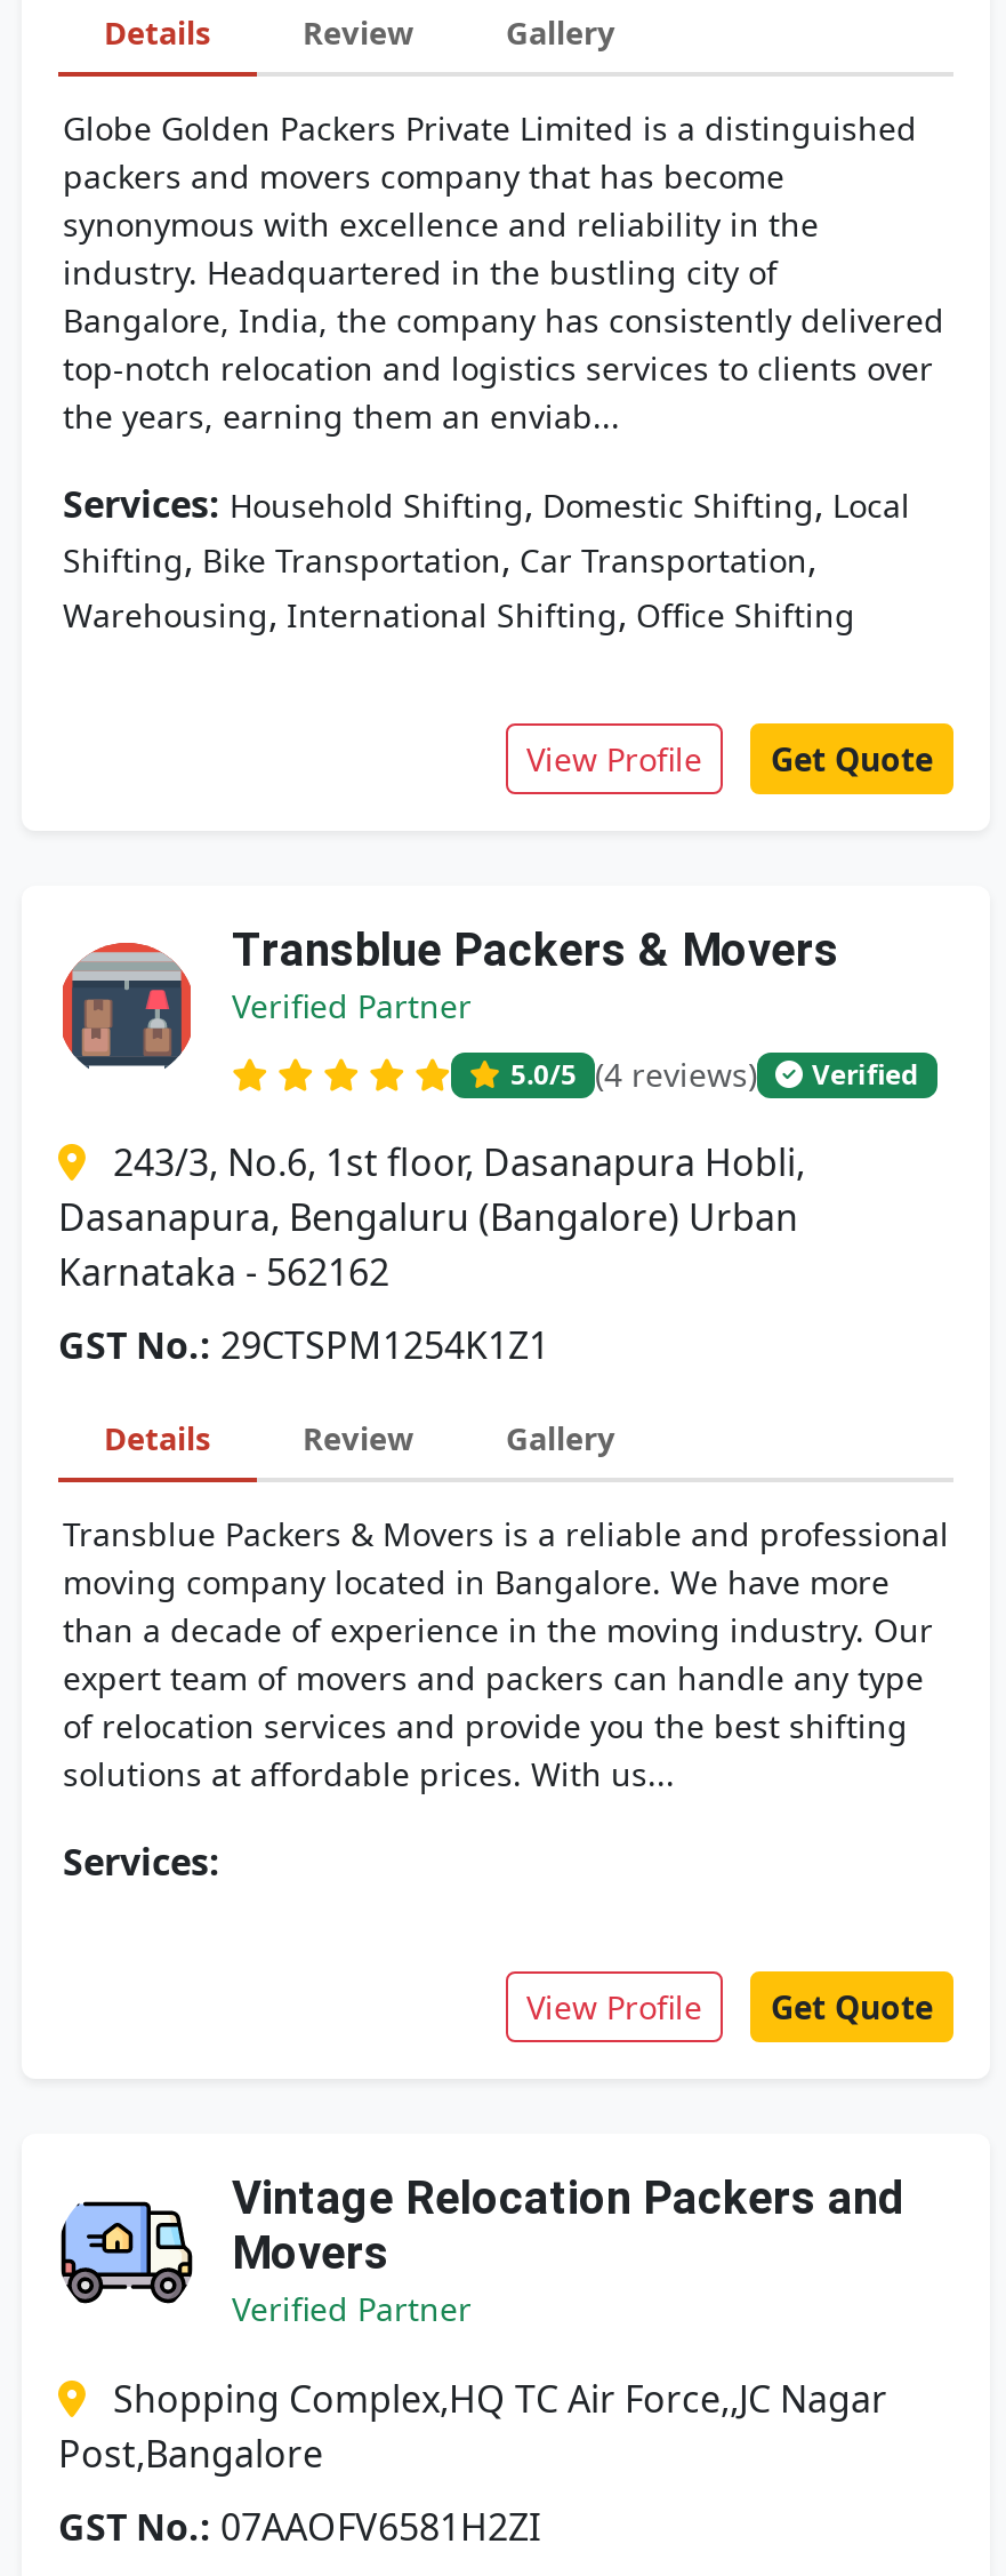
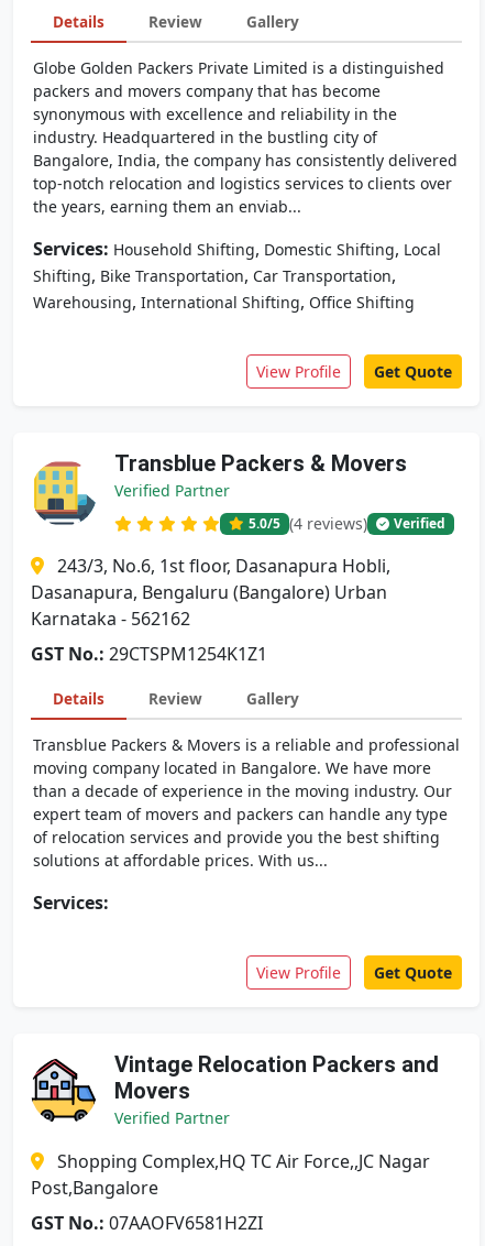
- [image]
+ [image]

- [image]
+ [image]
